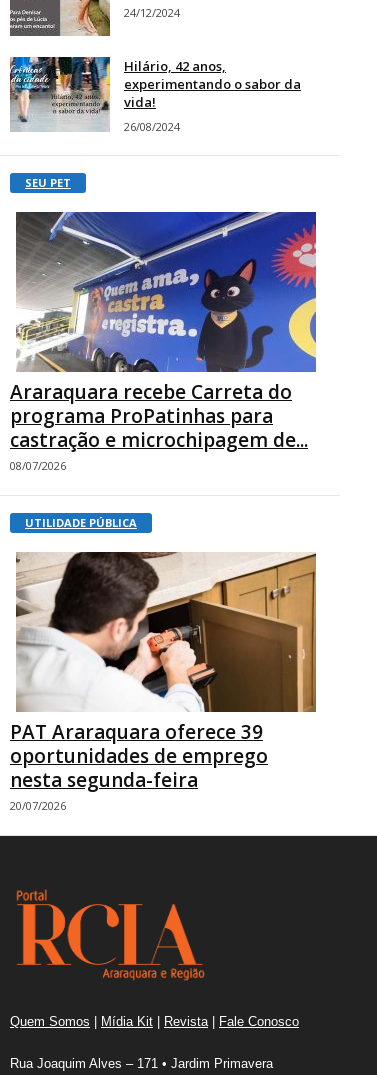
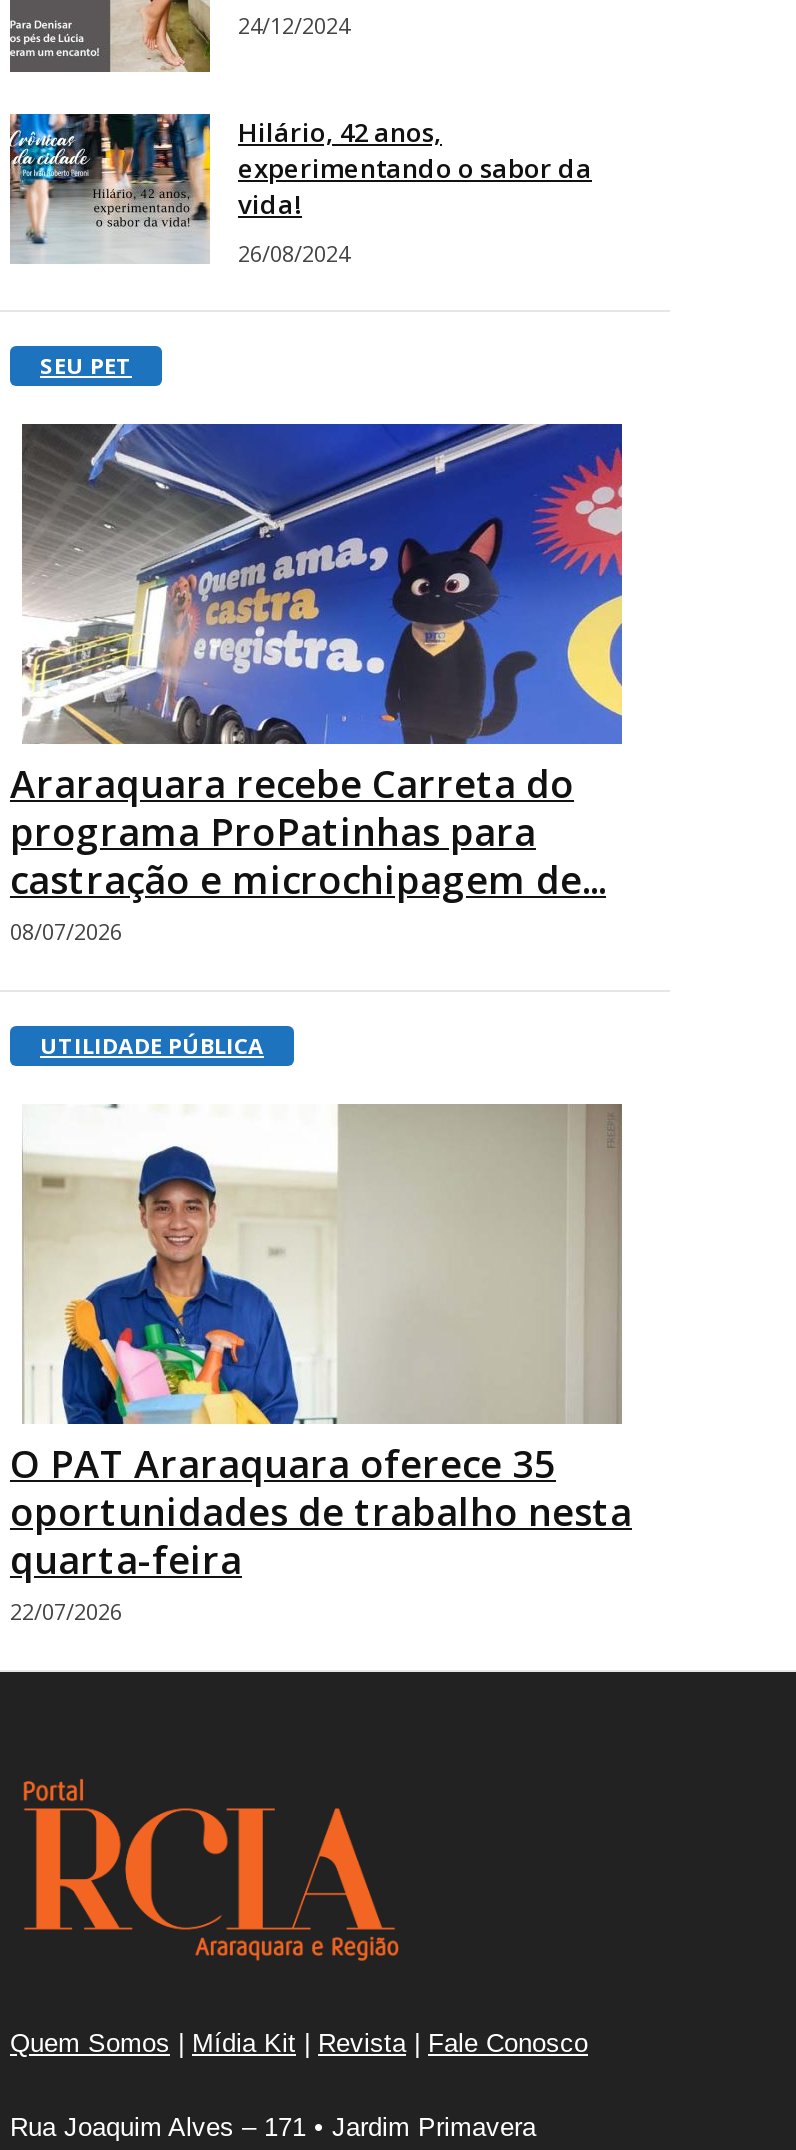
- [image]
- PAT Araraquara oferece 39
- oportunidades de emprego
- nesta segunda-feira
- 20/07/2026
+ [image]
+ O PAT Araraquara oferece 35
+ oportunidades de trabalho nesta
+ quarta-feira
+ 22/07/2026
